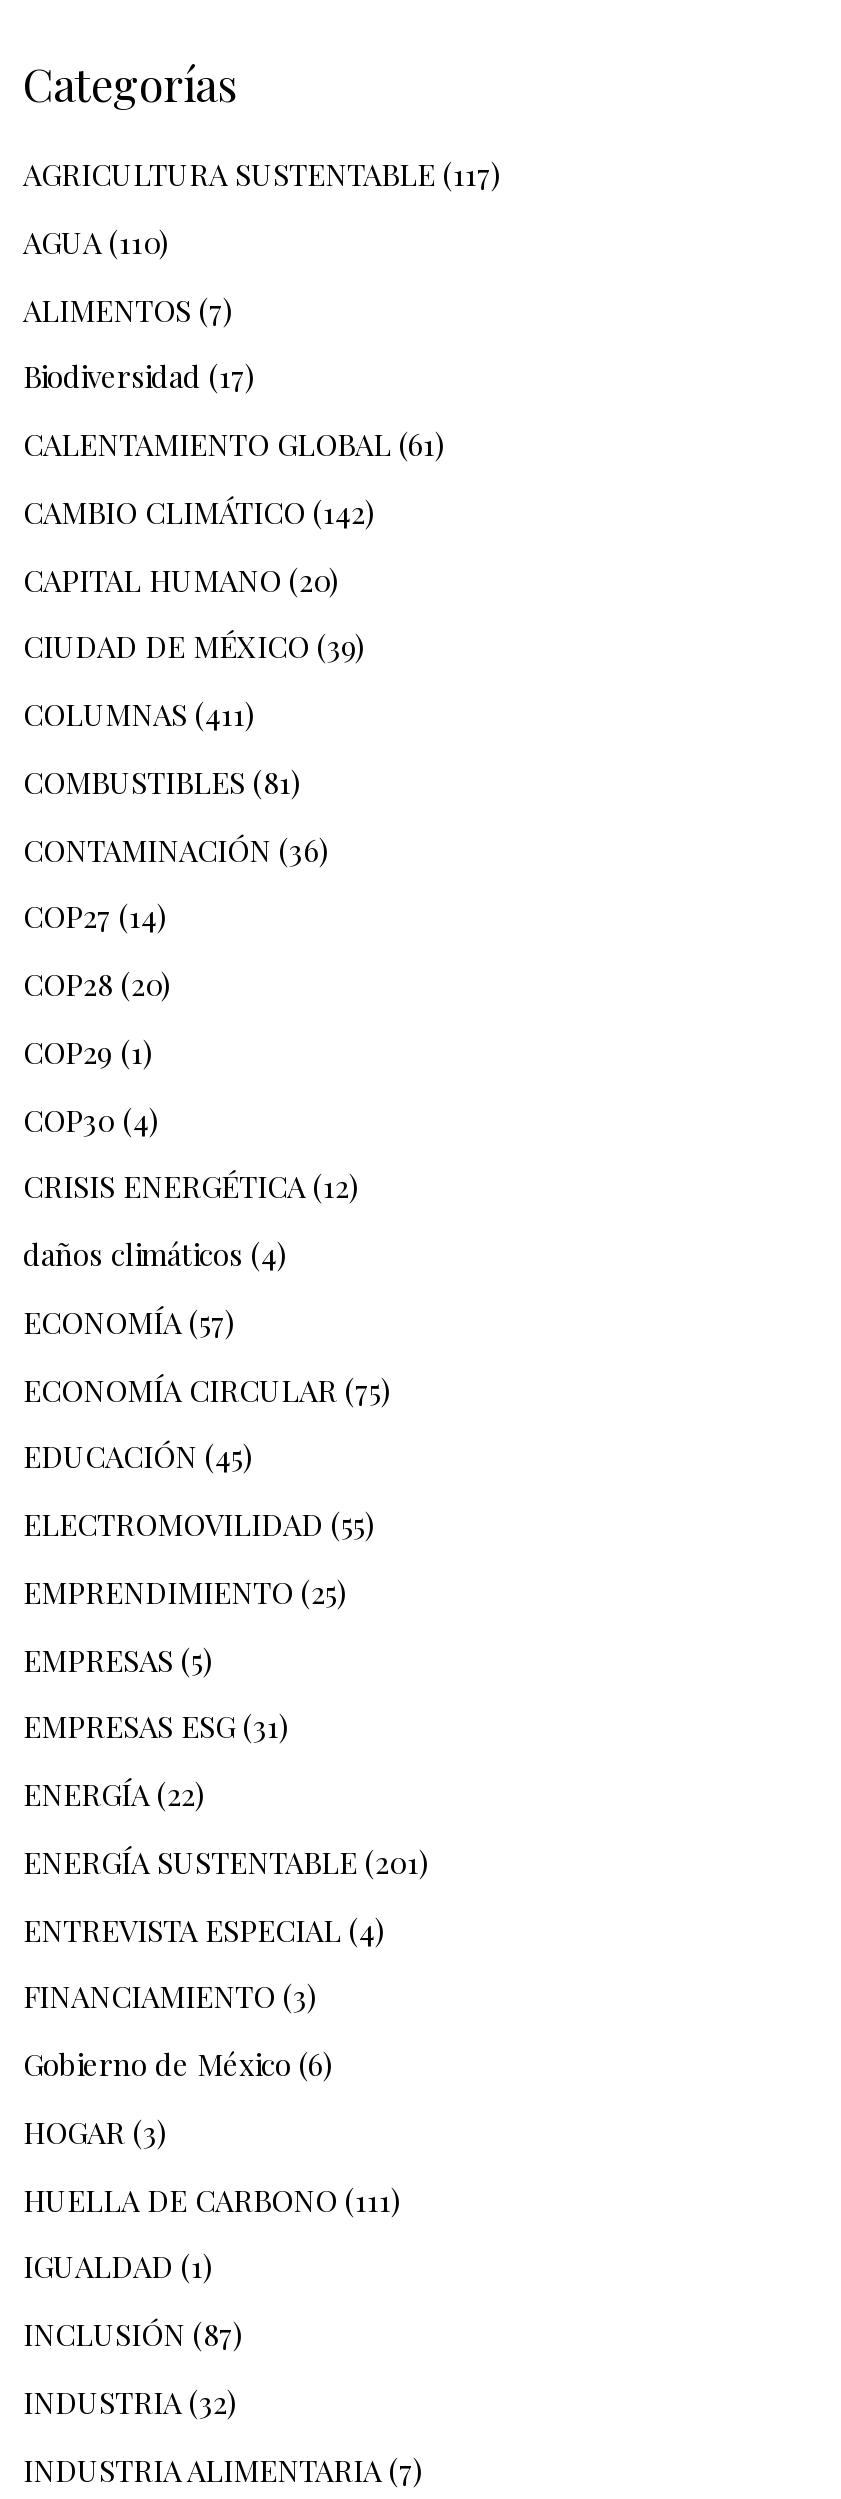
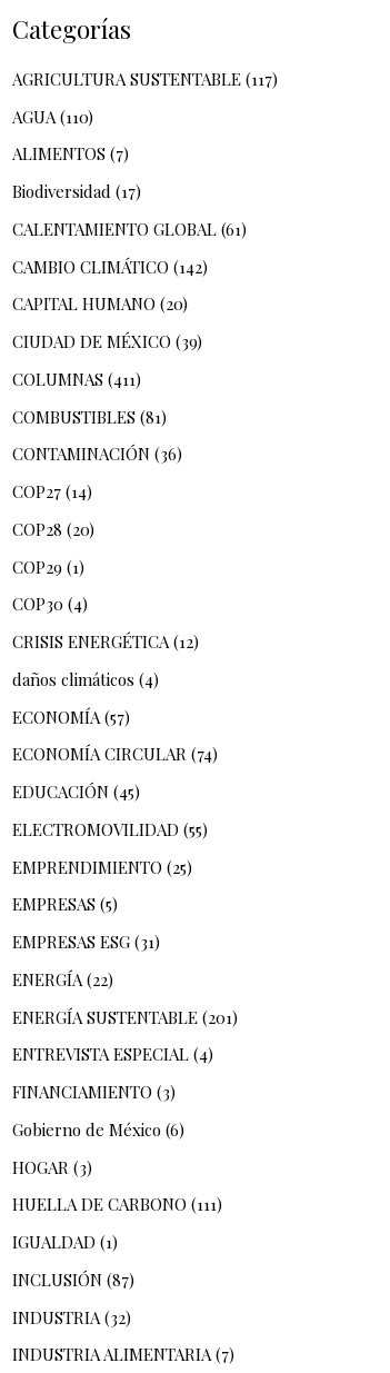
- ECONOMÍA CIRCULAR (75)
+ ECONOMÍA CIRCULAR (74)
